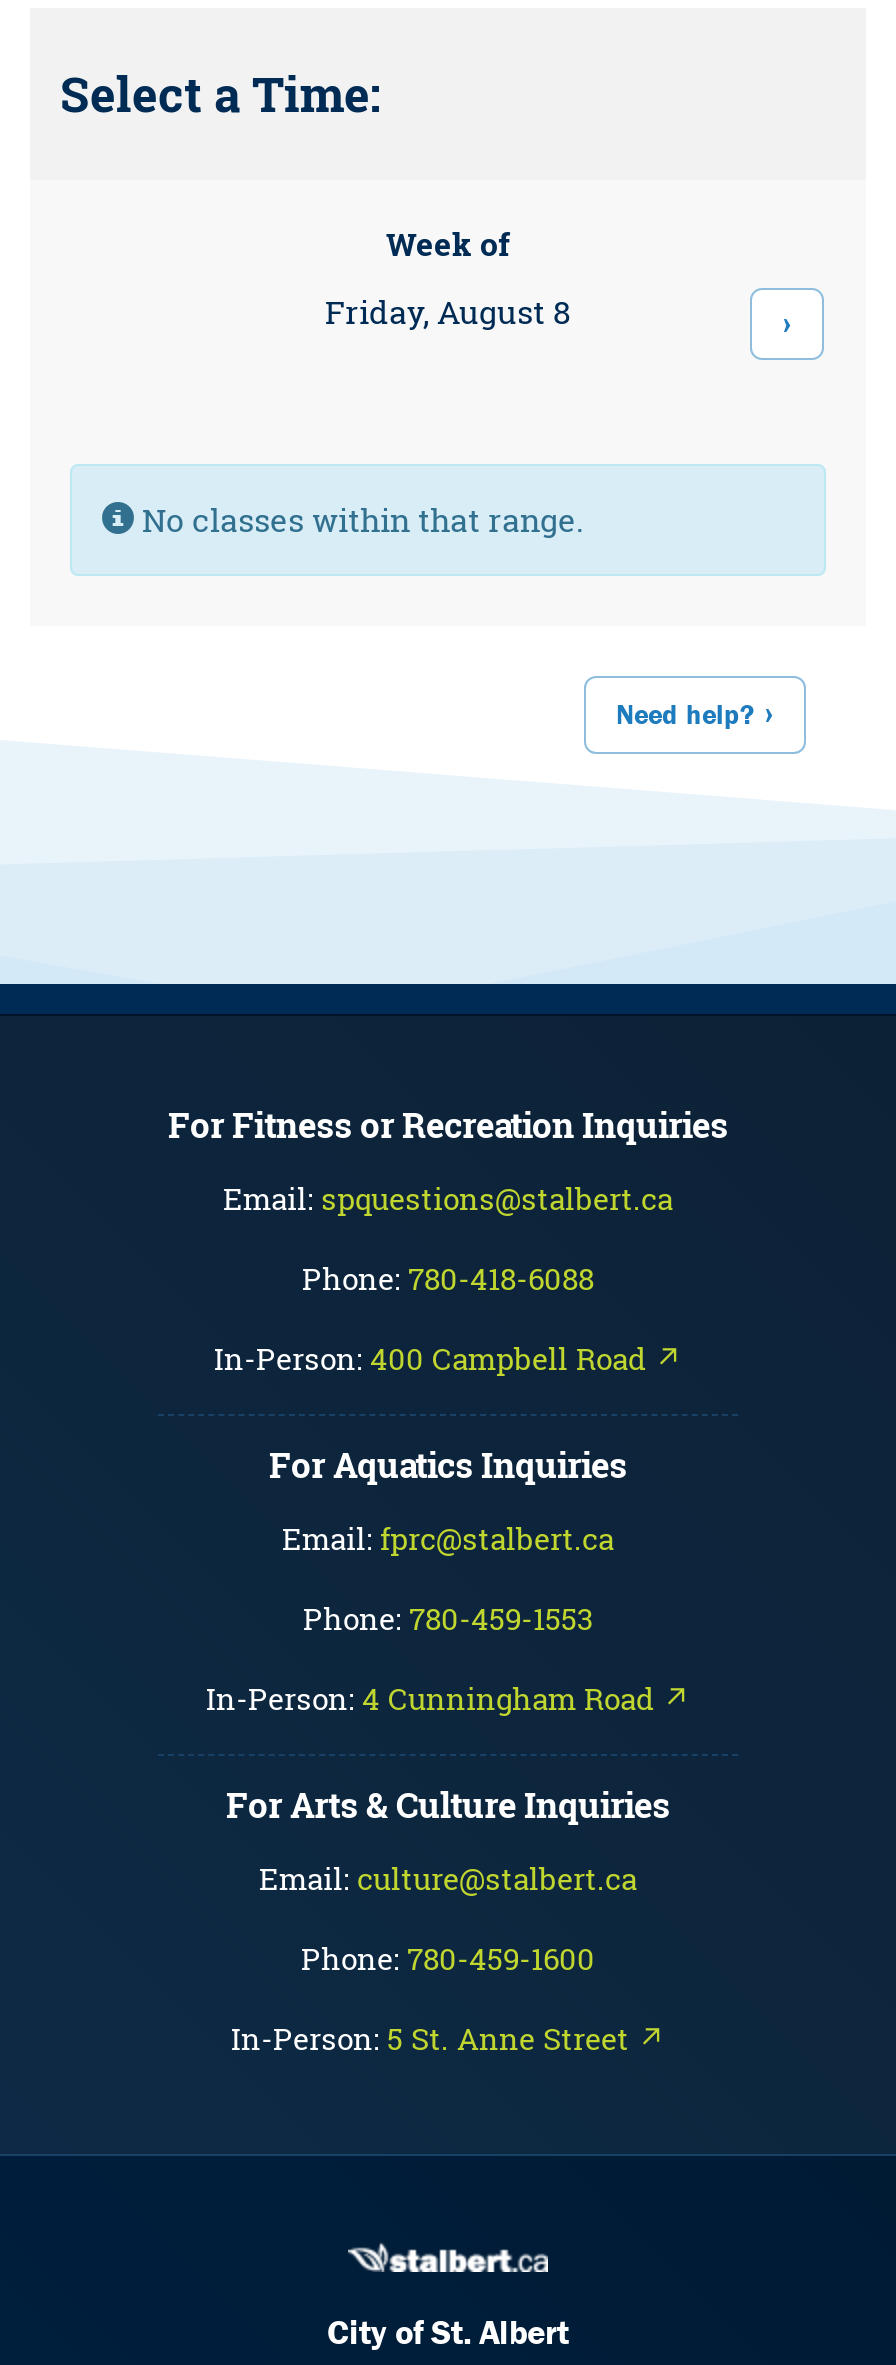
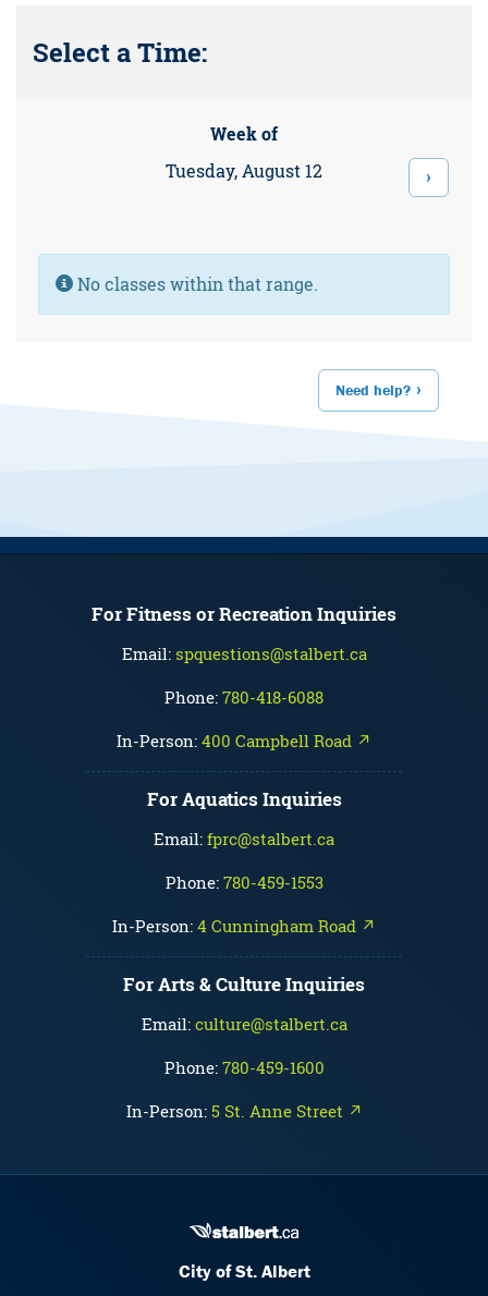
- Friday, August 8
+ Tuesday, August 12
